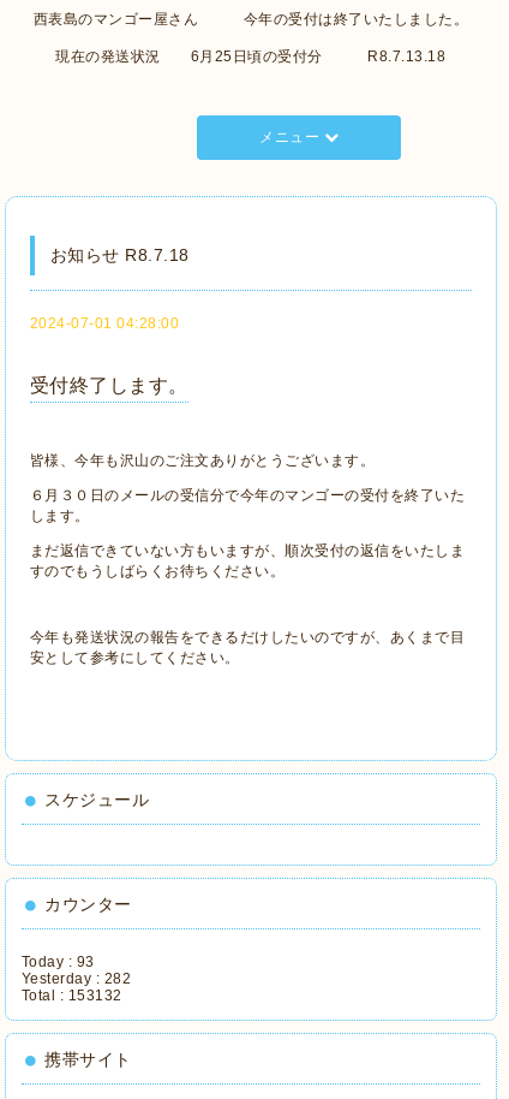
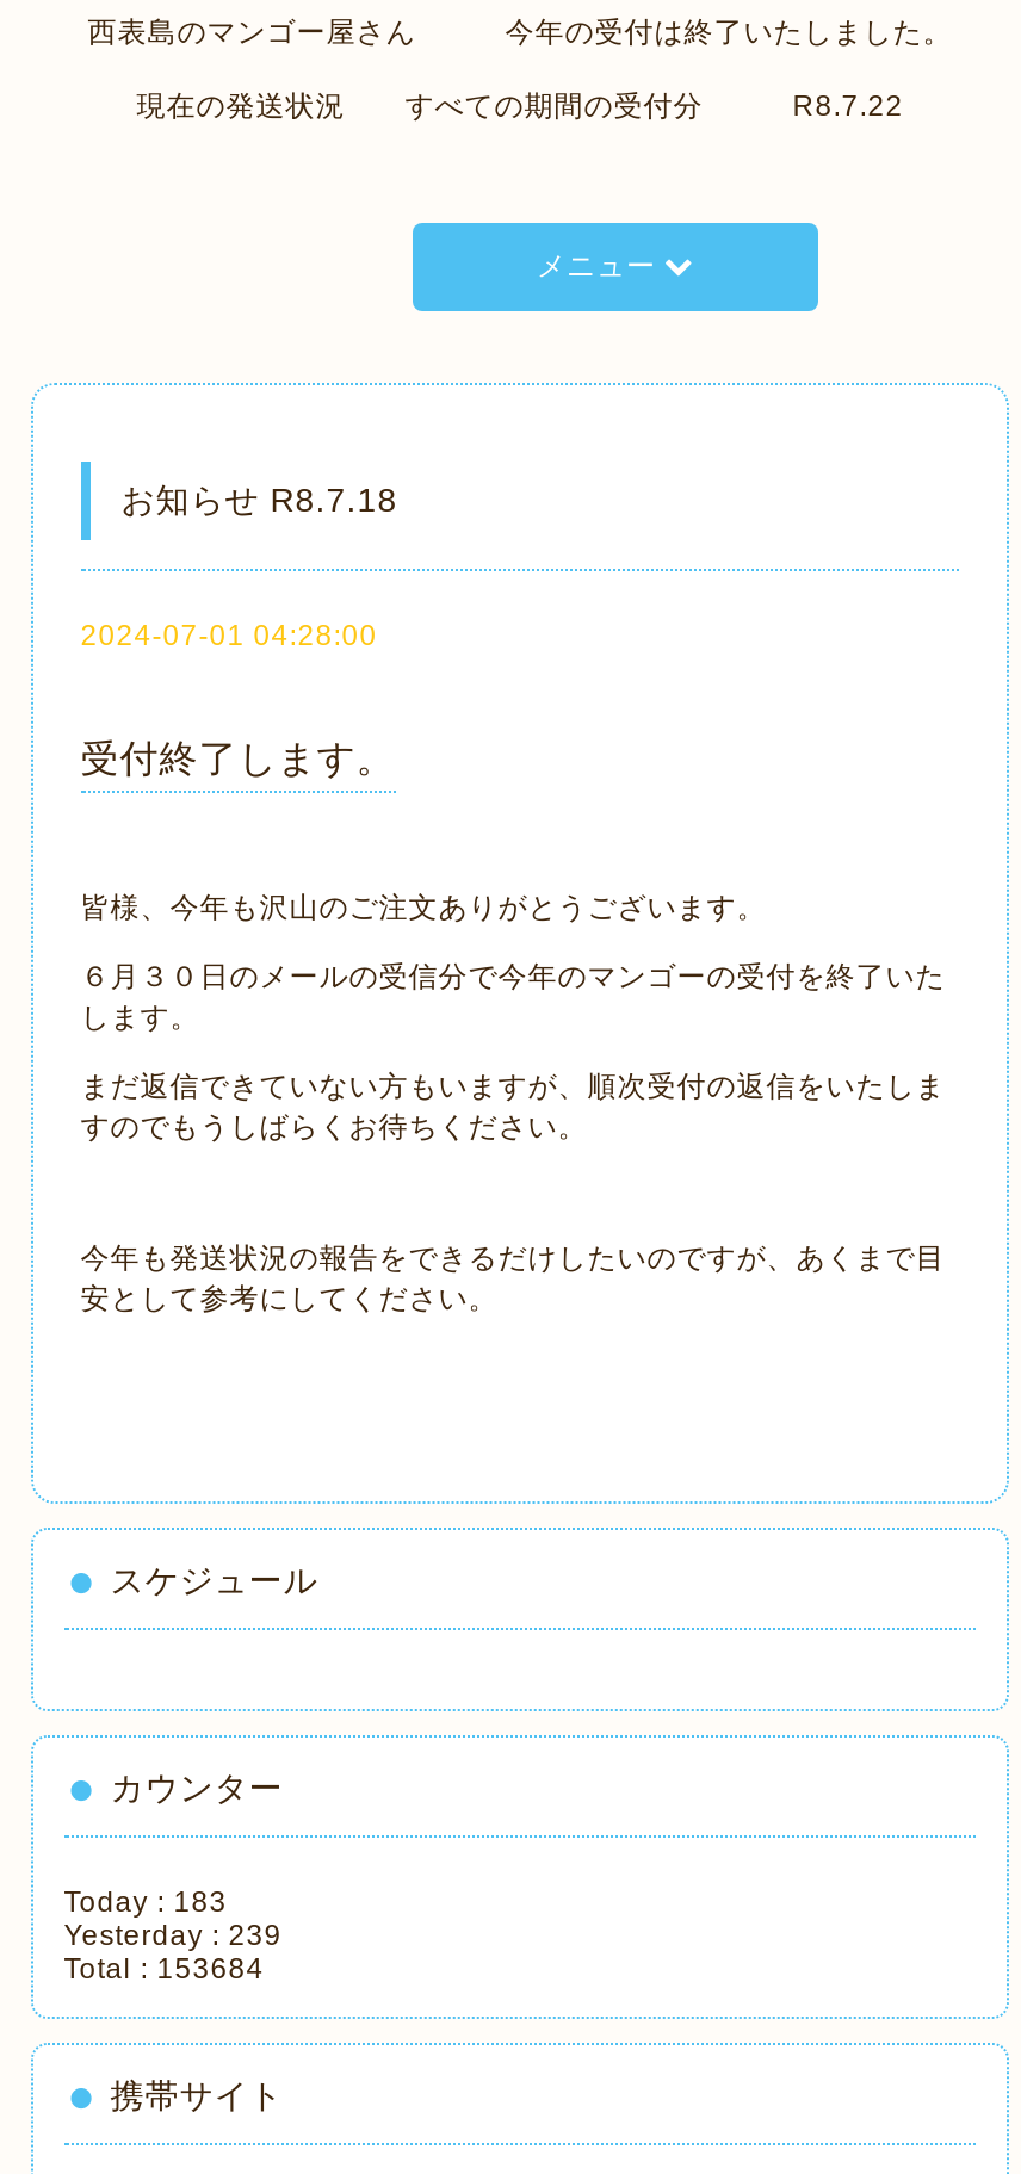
- 現在の発送状況 6月25日頃の受付分 R8.7.13.18
+ 現在の発送状況 すべての期間の受付分 R8.7.22

- Today : 93
+ Today : 183

- Yesterday : 282
+ Yesterday : 239

- Total : 153132
+ Total : 153684
